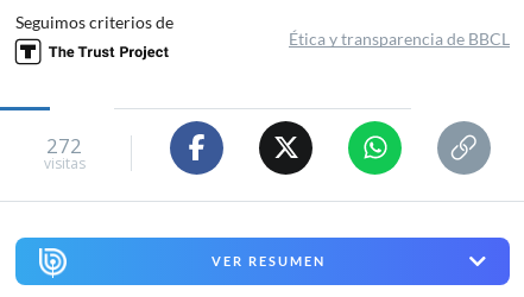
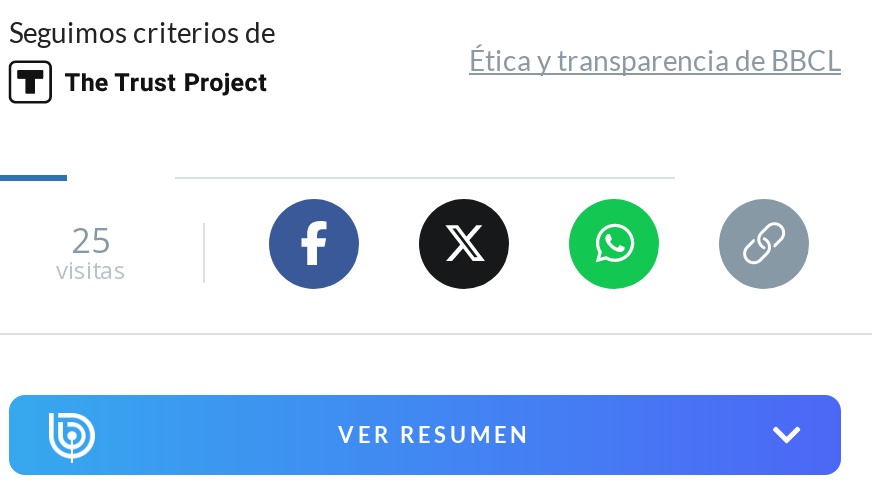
- 272
+ 25
